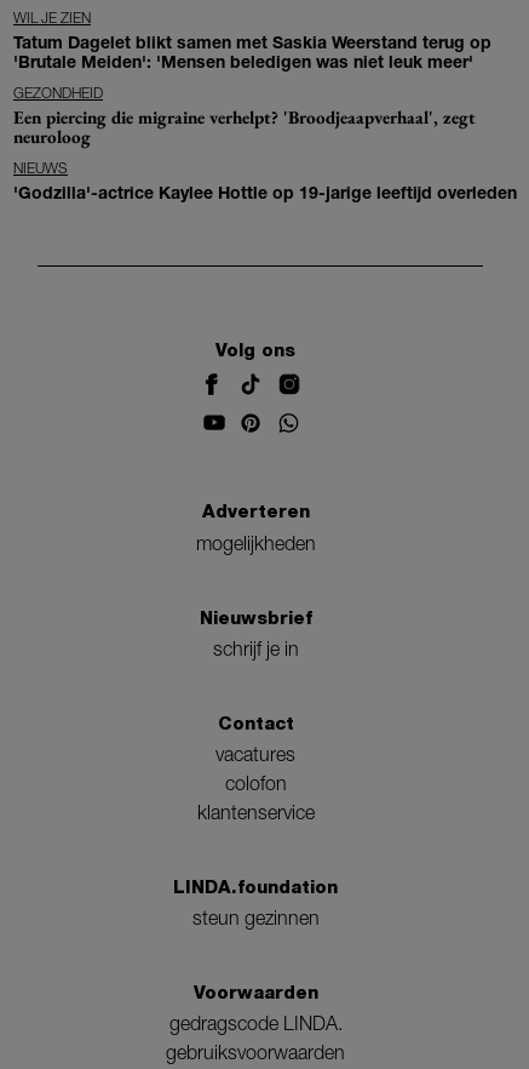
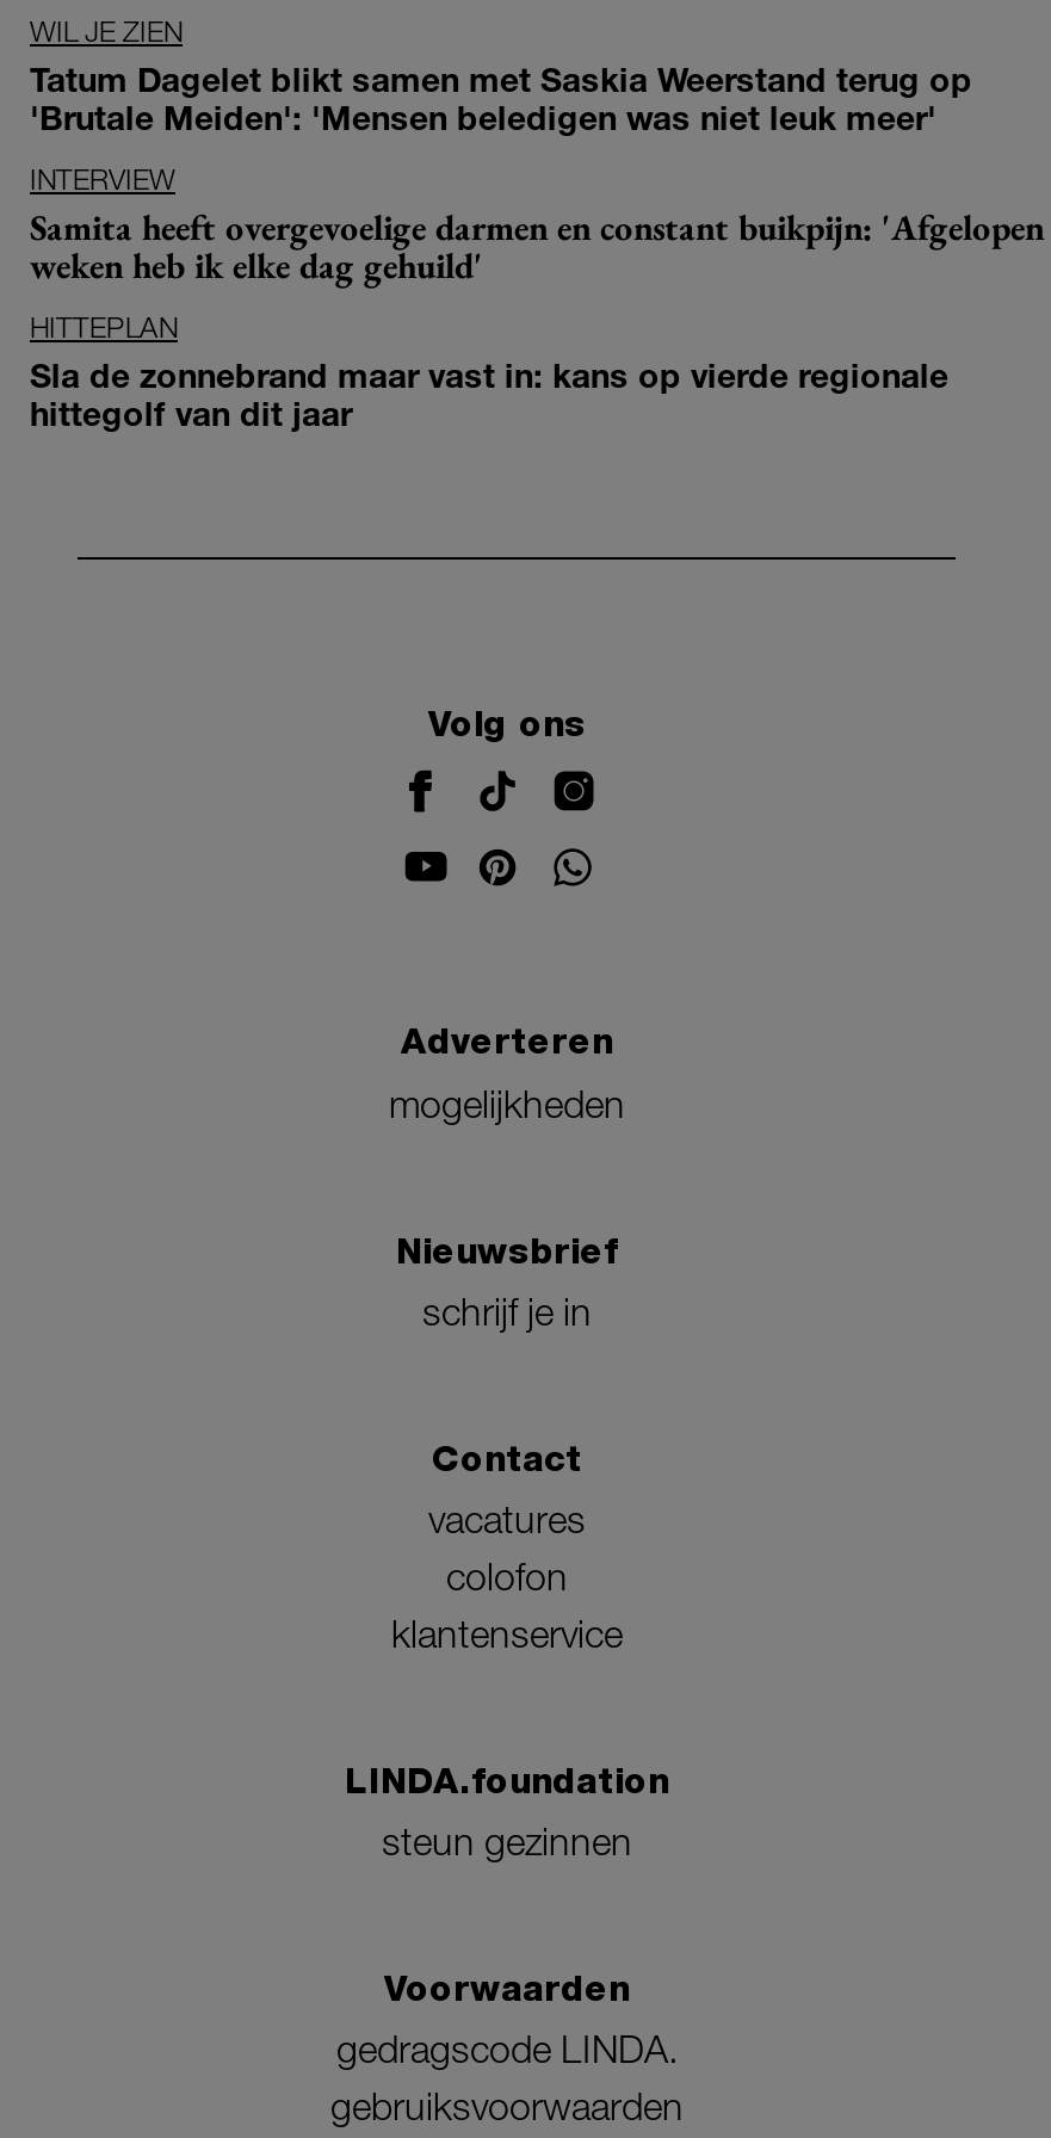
- GEZONDHEID
- Een piercing die migraine verhelpt? 'Broodjeaapverhaal', zegt
- neuroloog
+ INTERVIEW
+ Samita heeft overgevoelige darmen en constant buikpijn: 'Afgelopen
+ weken heb ik elke dag gehuild'

- NIEUWS
- 'Godzilla'-actrice Kaylee Hottle op 19-jarige leeftijd overleden
+ HITTEPLAN
+ Sla de zonnebrand maar vast in: kans op vierde regionale
+ hittegolf van dit jaar
